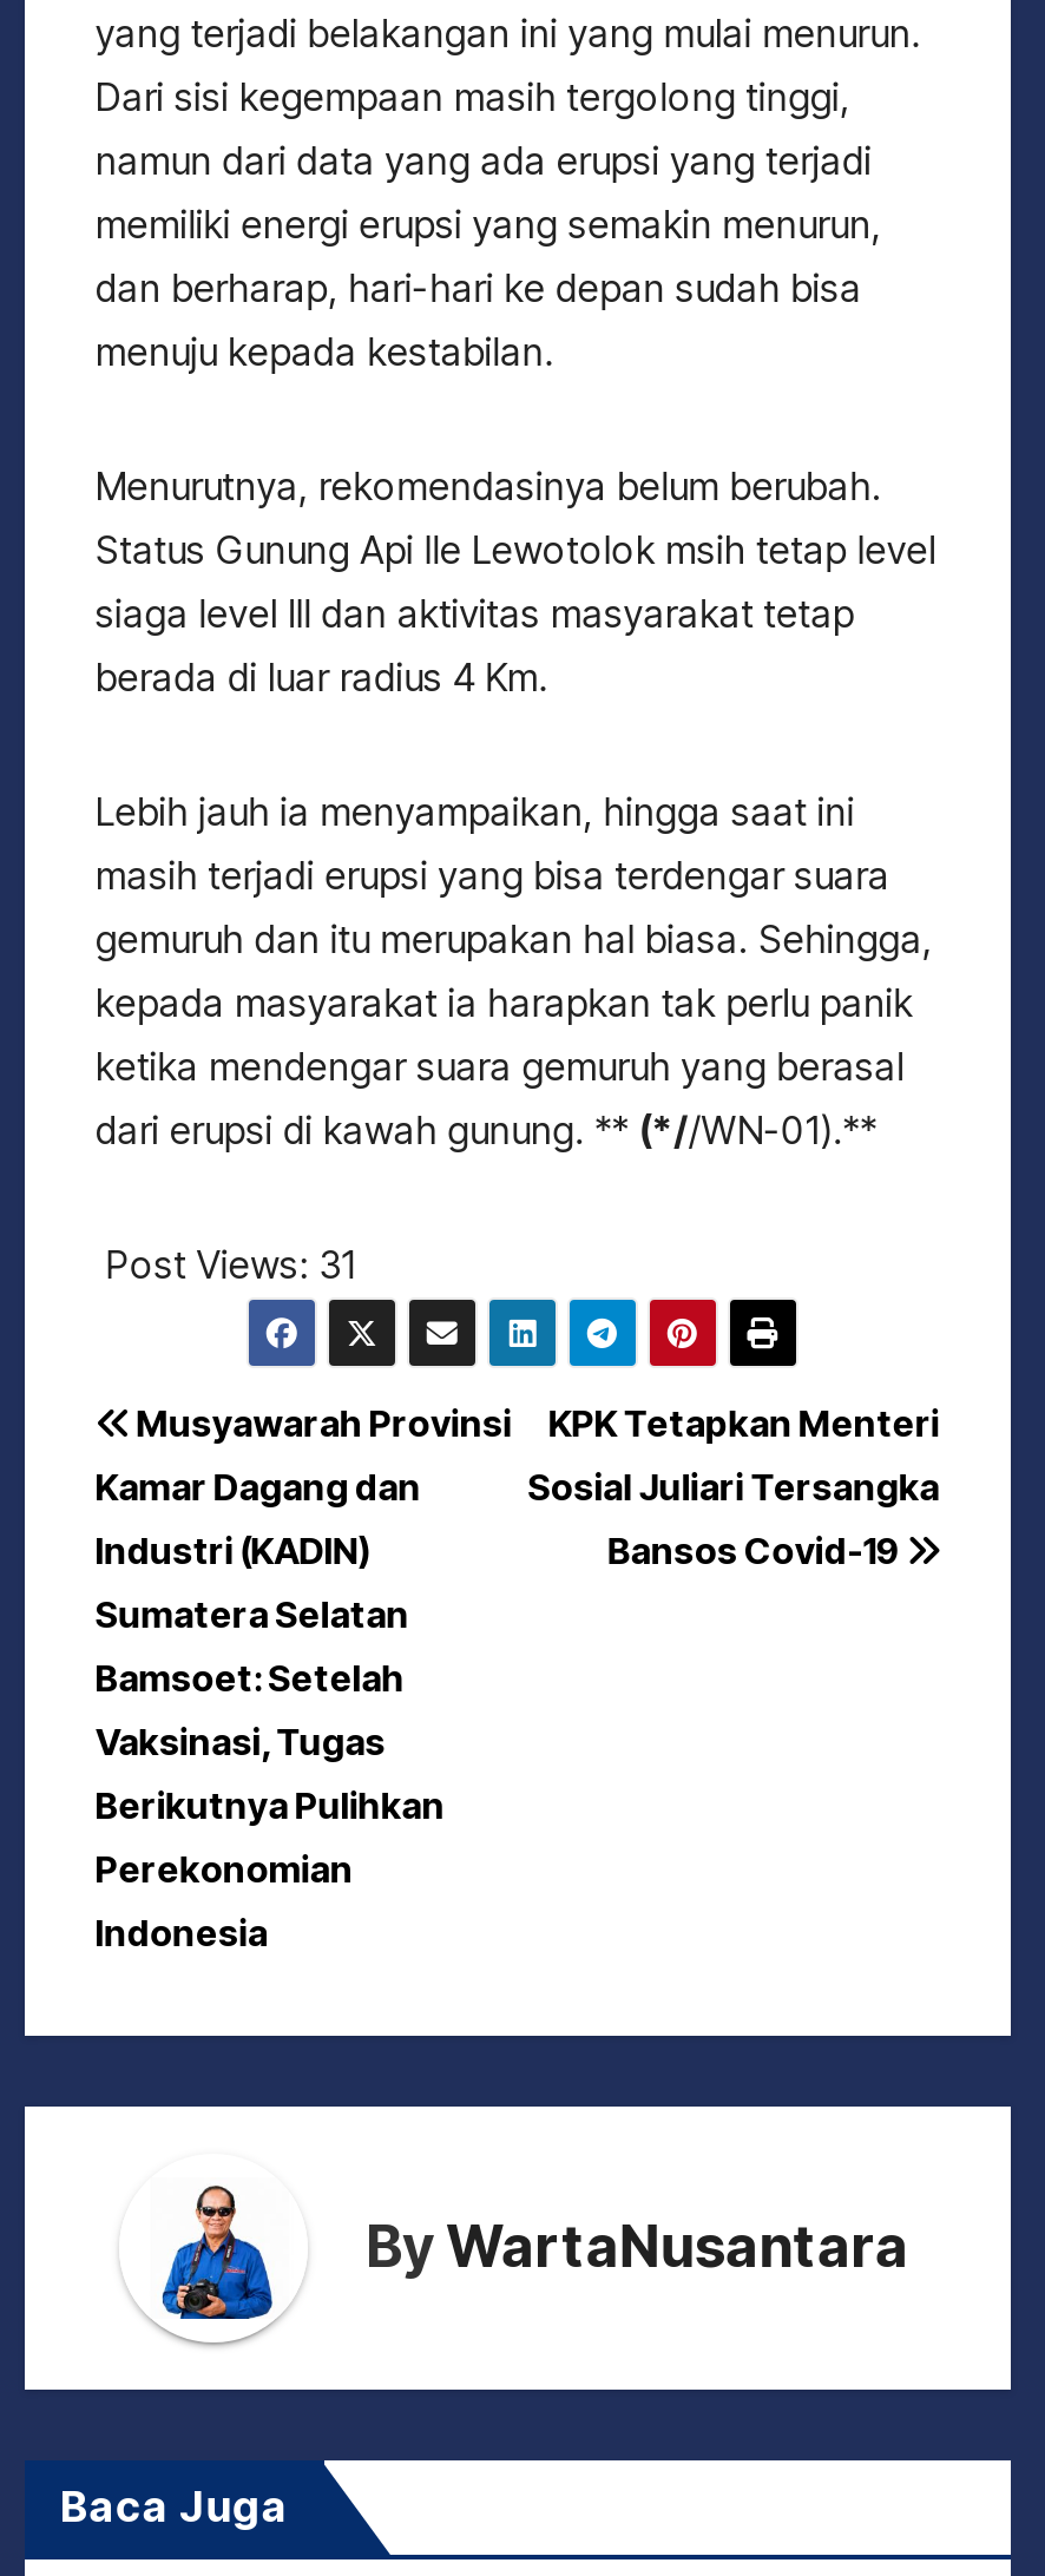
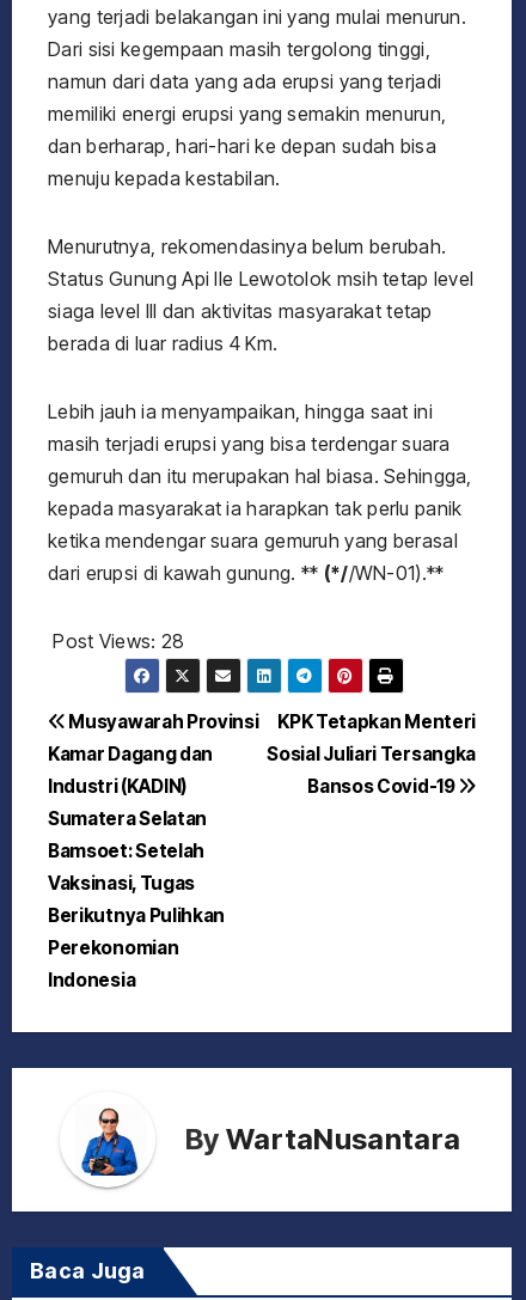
- Post Views: 31
+ Post Views: 28
